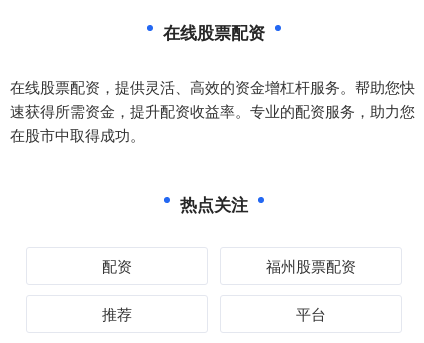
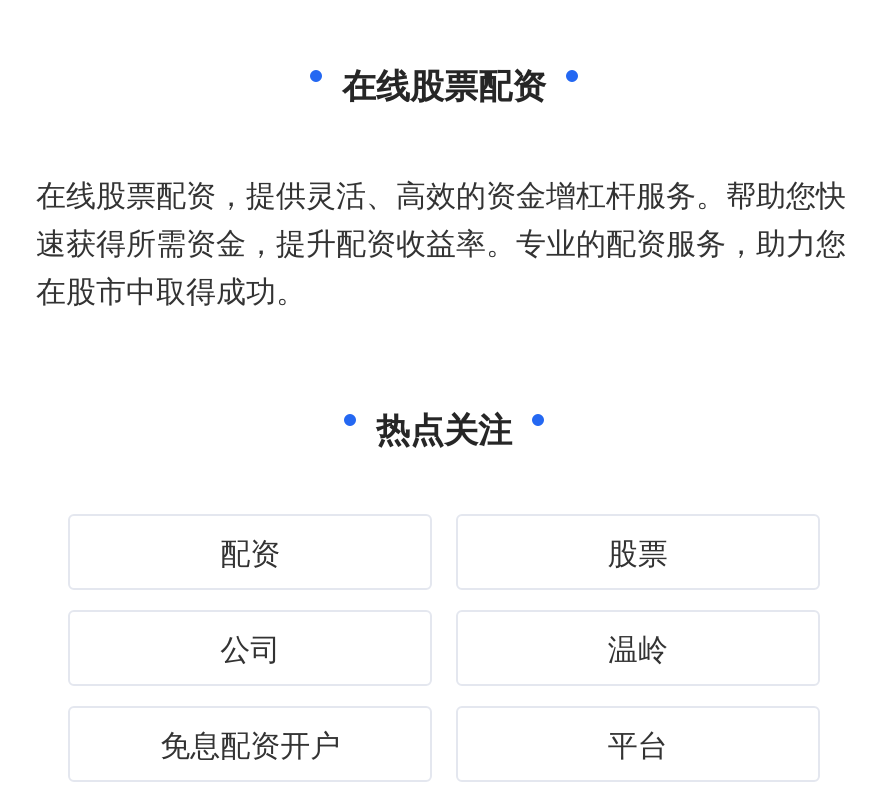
- 福州股票配资
- 推荐
+ 股票
+ 公司
+ 温岭
+ 免息配资开户
